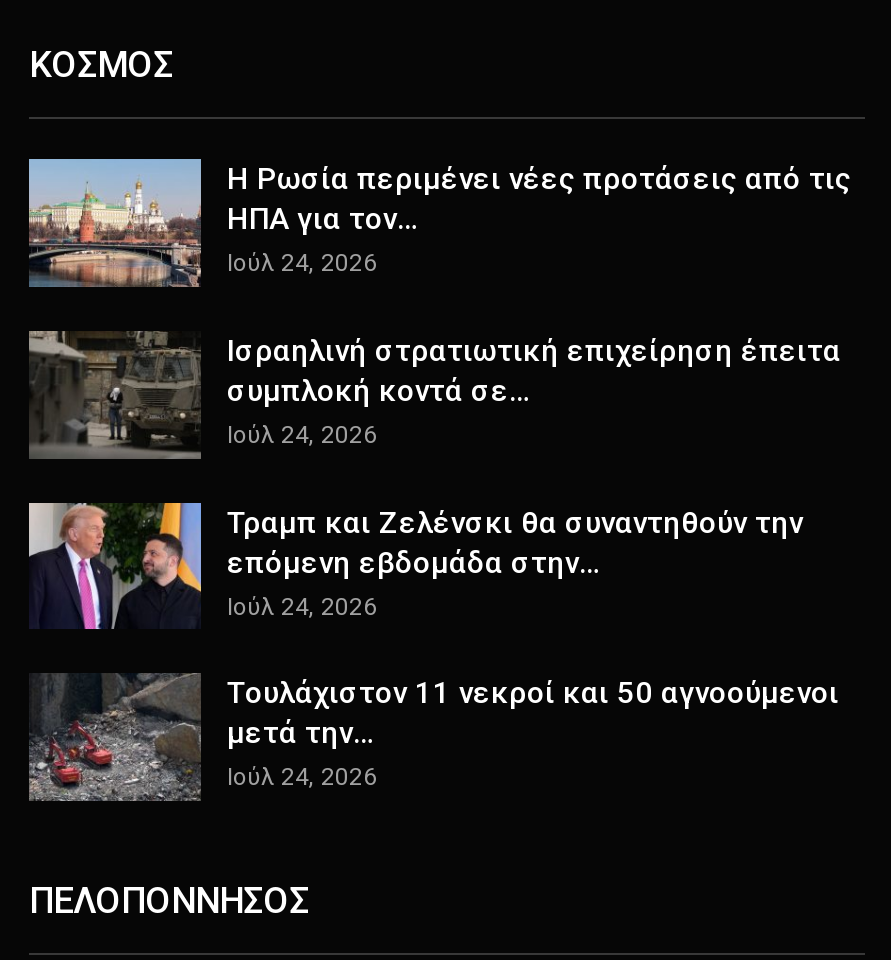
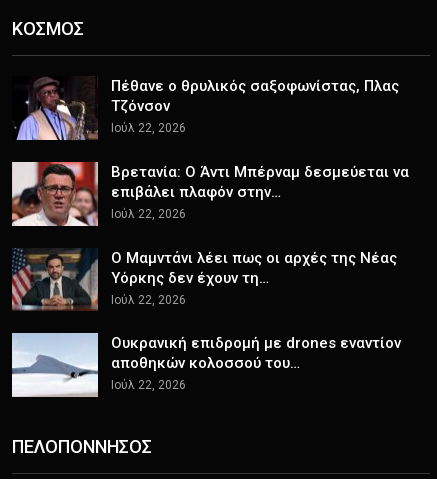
- [image]
- Η Ρωσία περιμένει νέες προτάσεις από τις
- ΗΠΑ για τον…
- Ιούλ 24, 2026
+ [image]
+ Πέθανε ο θρυλικός σαξοφωνίστας, Πλας
+ Τζόνσον
+ Ιούλ 22, 2026

- [image]
- Ισραηλινή στρατιωτική επιχείρηση έπειτα
- συμπλοκή κοντά σε…
- Ιούλ 24, 2026
+ [image]
+ Βρετανία: Ο Άντι Μπέρναμ δεσμεύεται να
+ επιβάλει πλαφόν στην…
+ Ιούλ 22, 2026

- [image]
- Τραμπ και Ζελένσκι θα συναντηθούν την
- επόμενη εβδομάδα στην…
- Ιούλ 24, 2026
+ [image]
+ Ο Μαμντάνι λέει πως οι αρχές της Νέας
+ Υόρκης δεν έχουν τη…
+ Ιούλ 22, 2026

- [image]
- Tουλάχιστον 11 νεκροί και 50 αγνοούμενοι
- μετά την…
- Ιούλ 24, 2026
+ [image]
+ Ουκρανική επιδρομή με drones εναντίον
+ αποθηκών κολοσσού του…
+ Ιούλ 22, 2026
